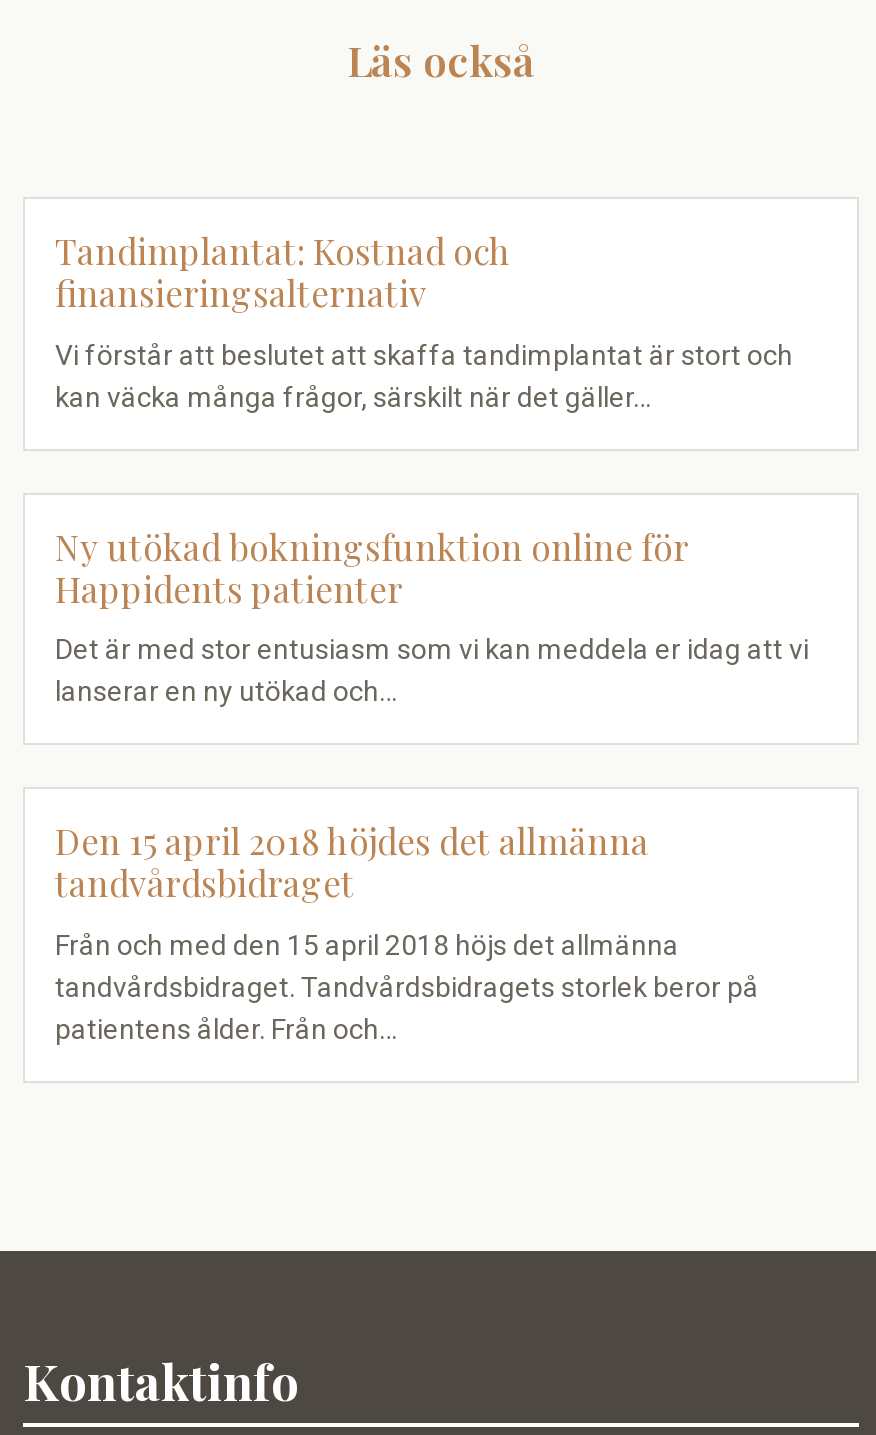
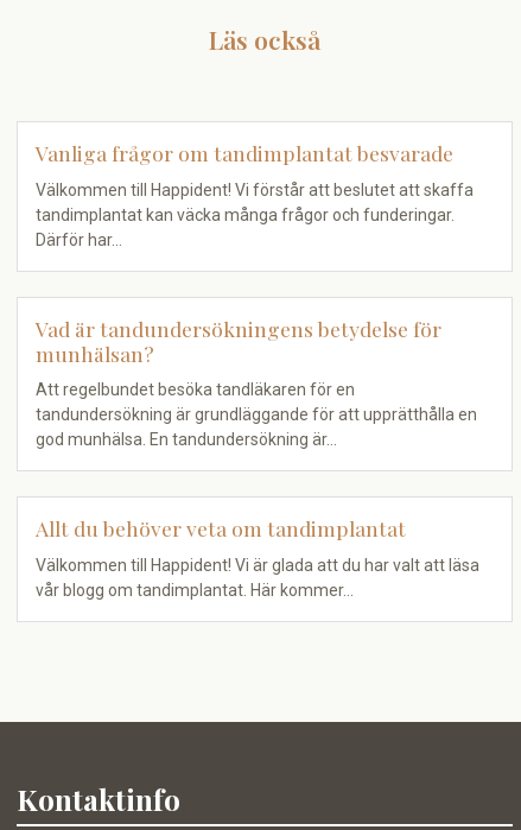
- Tandimplantat: Kostnad och
- finansieringsalternativ
+ Vanliga frågor om tandimplantat besvarade

- Vi förstår att beslutet att skaffa tandimplantat är stort och
- kan väcka många frågor, särskilt när det gäller…
+ Välkommen till Happident! Vi förstår att beslutet att skaffa
+ tandimplantat kan väcka många frågor och funderingar.
+ Därför har…

- Ny utökad bokningsfunktion online för
- Happidents patienter
+ Vad är tandundersökningens betydelse för
+ munhälsan?

- Det är med stor entusiasm som vi kan meddela er idag att vi
- lanserar en ny utökad och…
+ Att regelbundet besöka tandläkaren för en
+ tandundersökning är grundläggande för att upprätthålla en
+ god munhälsa. En tandundersökning är…

- Den 15 april 2018 höjdes det allmänna
- tandvårdsbidraget
+ Allt du behöver veta om tandimplantat

- Från och med den 15 april 2018 höjs det allmänna
- tandvårdsbidraget. Tandvårdsbidragets storlek beror på
- patientens ålder. Från och…
+ Välkommen till Happident! Vi är glada att du har valt att läsa
+ vår blogg om tandimplantat. Här kommer…
